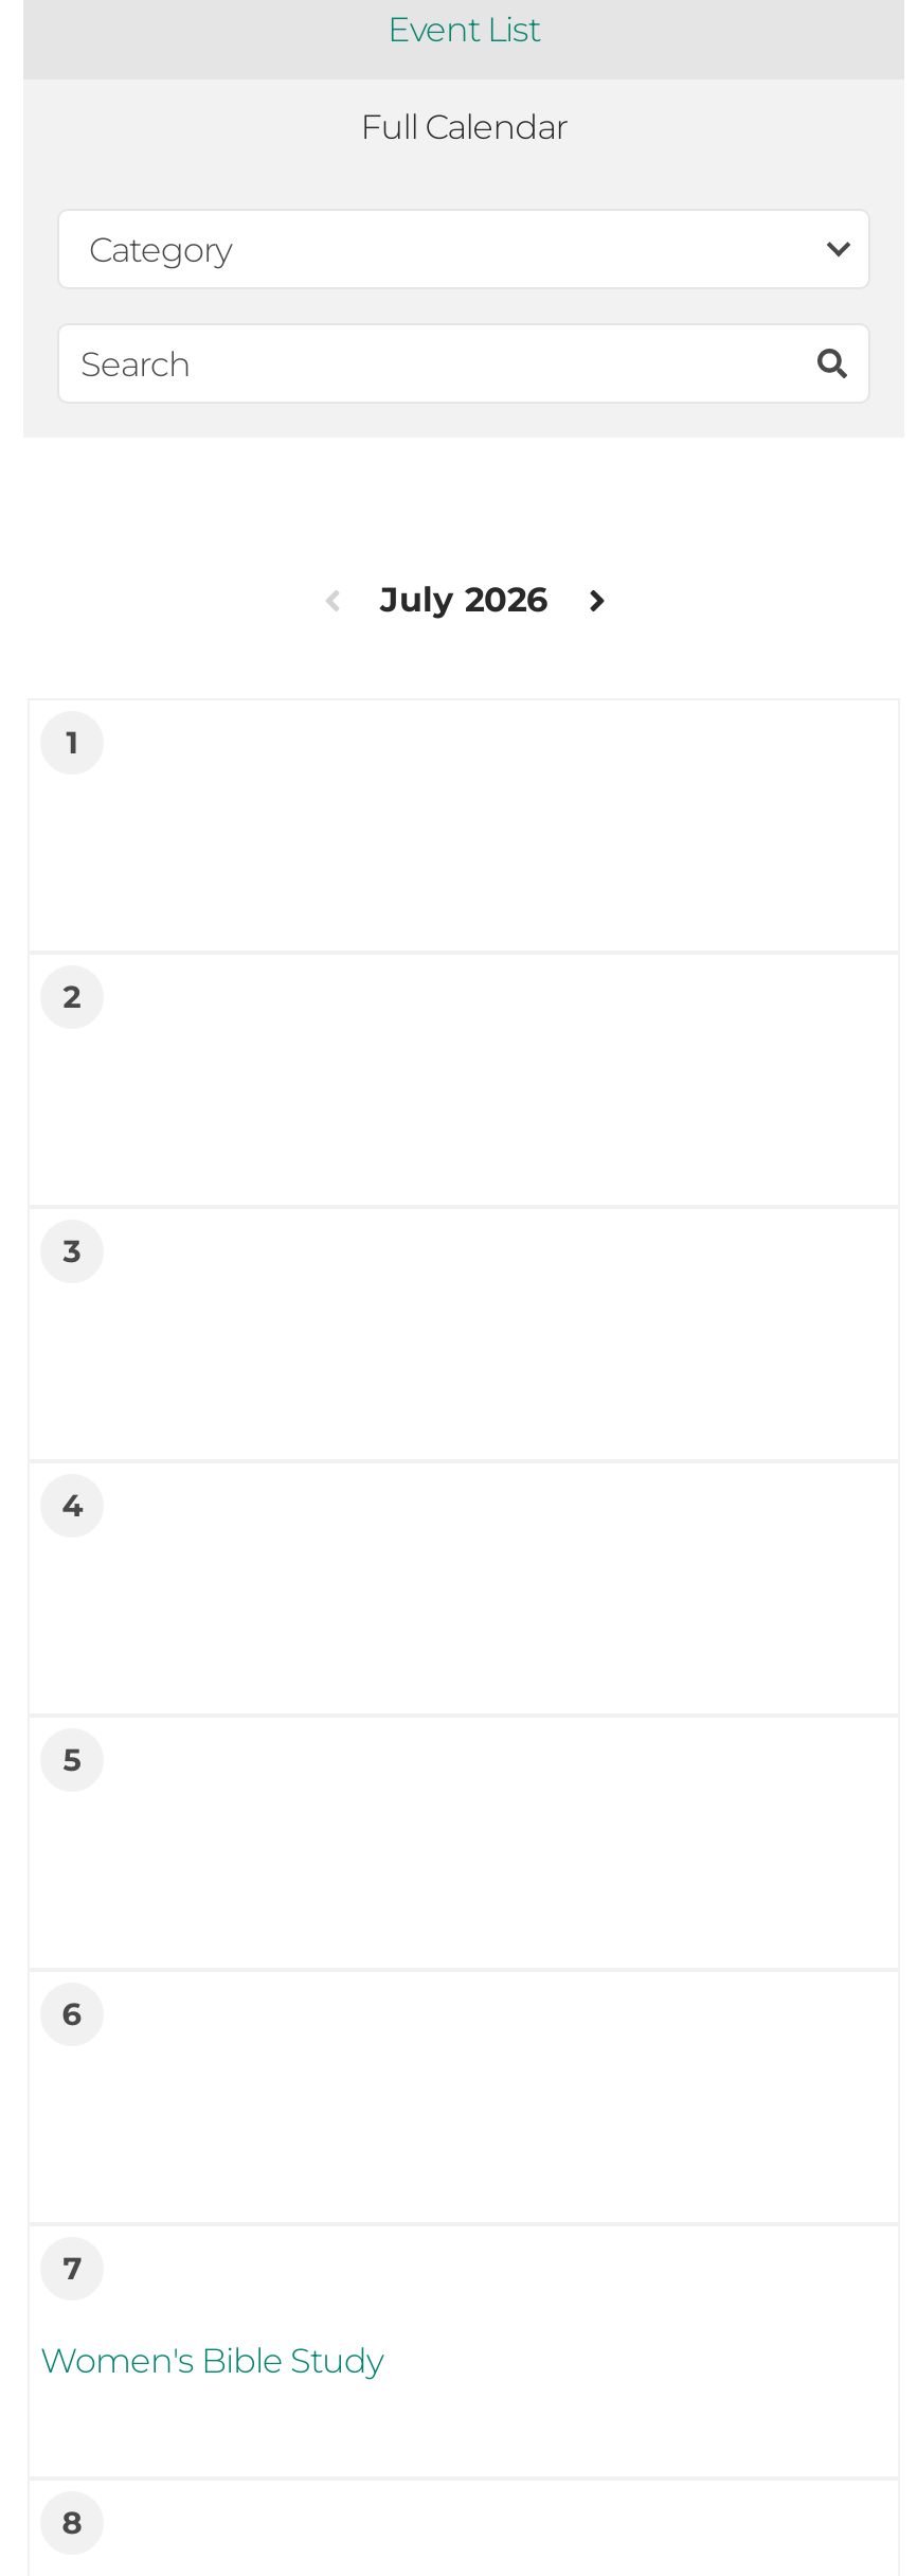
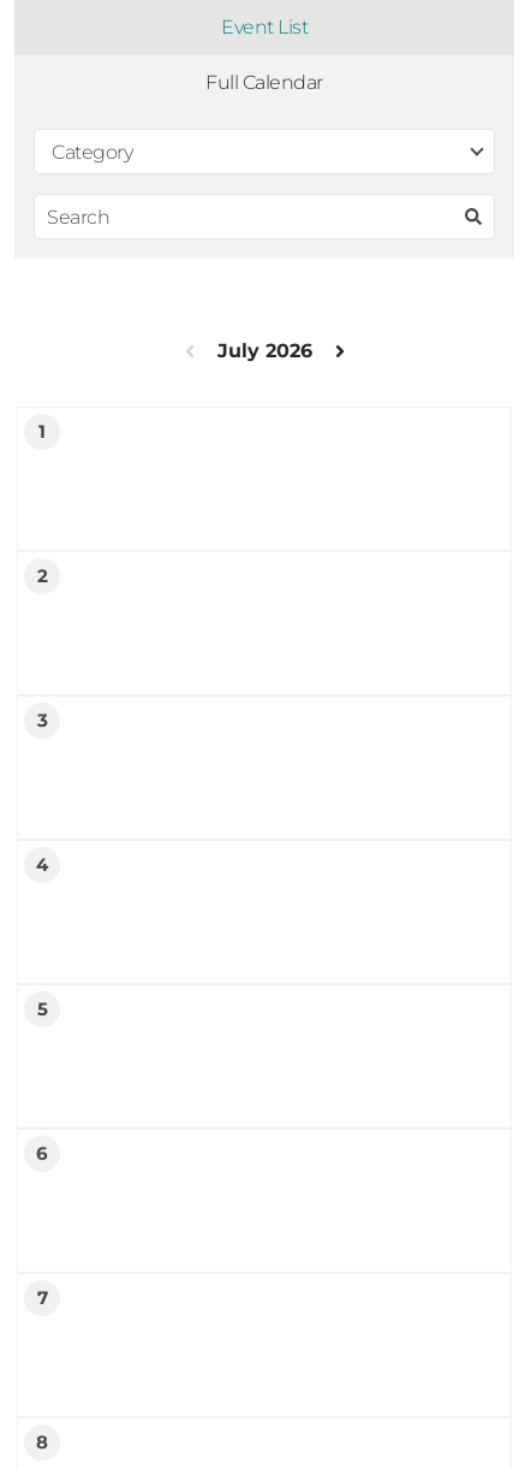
- Women's Bible Study
